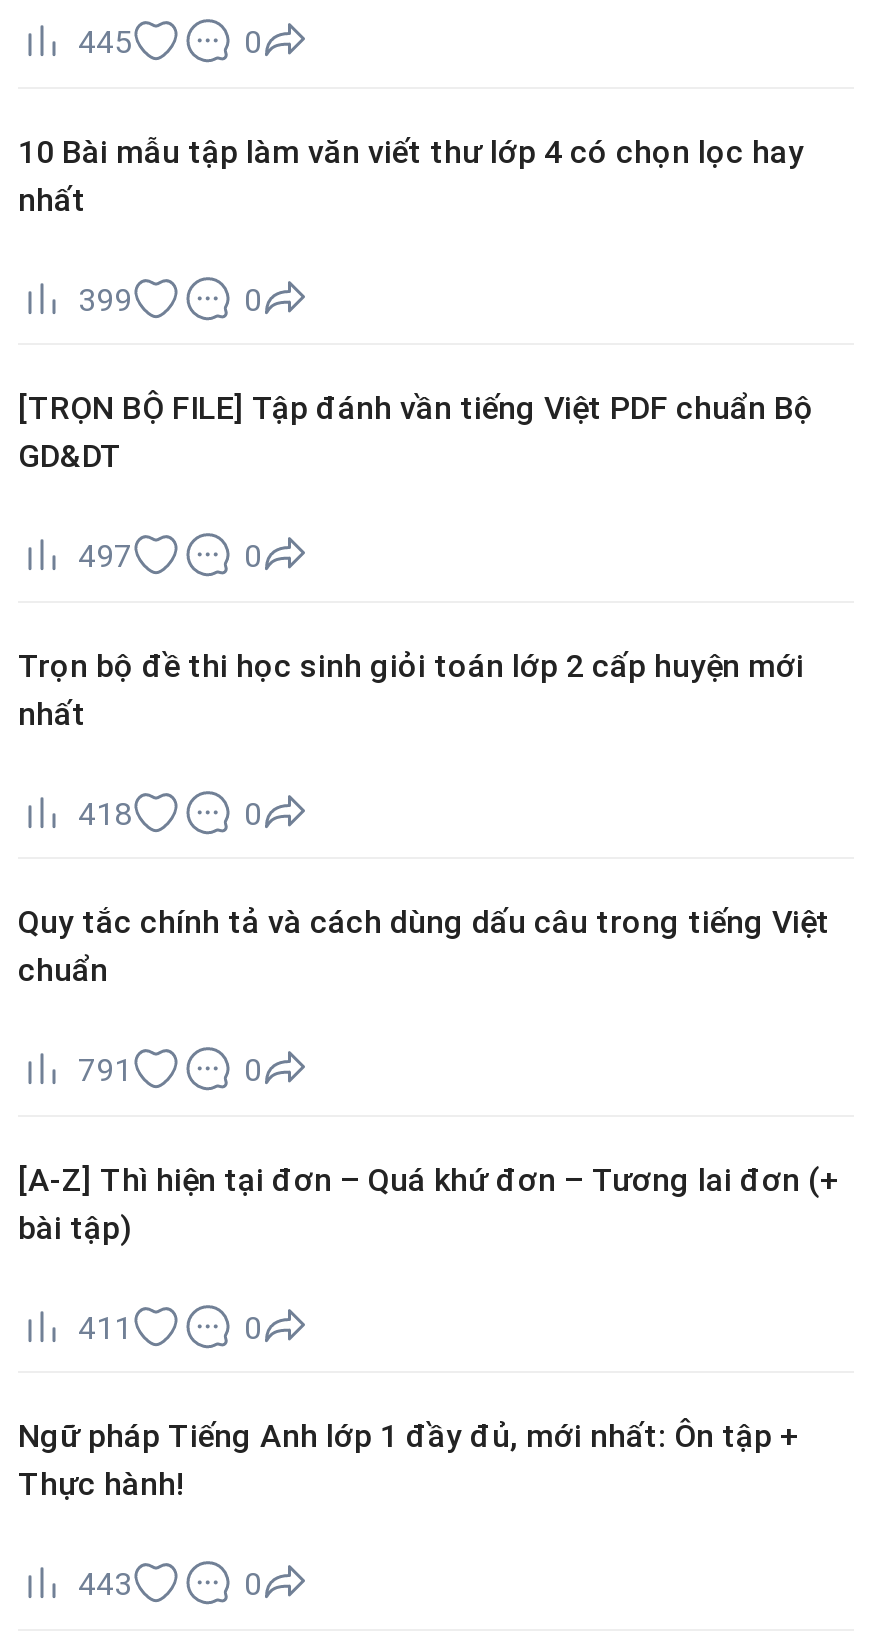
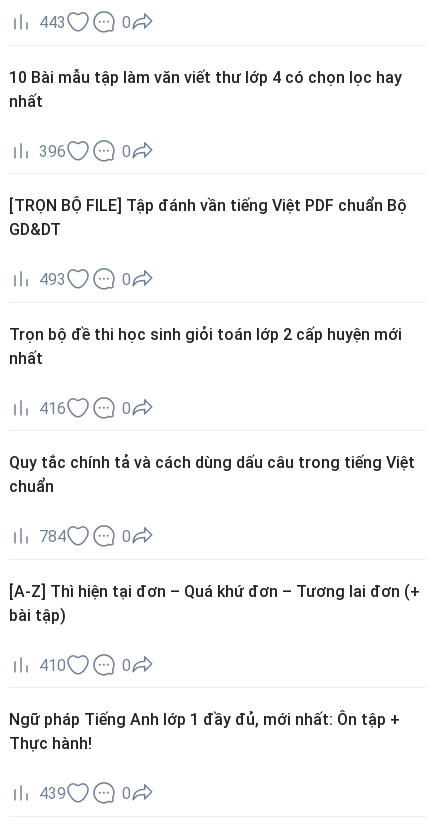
- 445
+ 443

- 399
+ 396

- 497
+ 493

- 418
+ 416

- 791
+ 784

- 411
+ 410

- 443
+ 439
